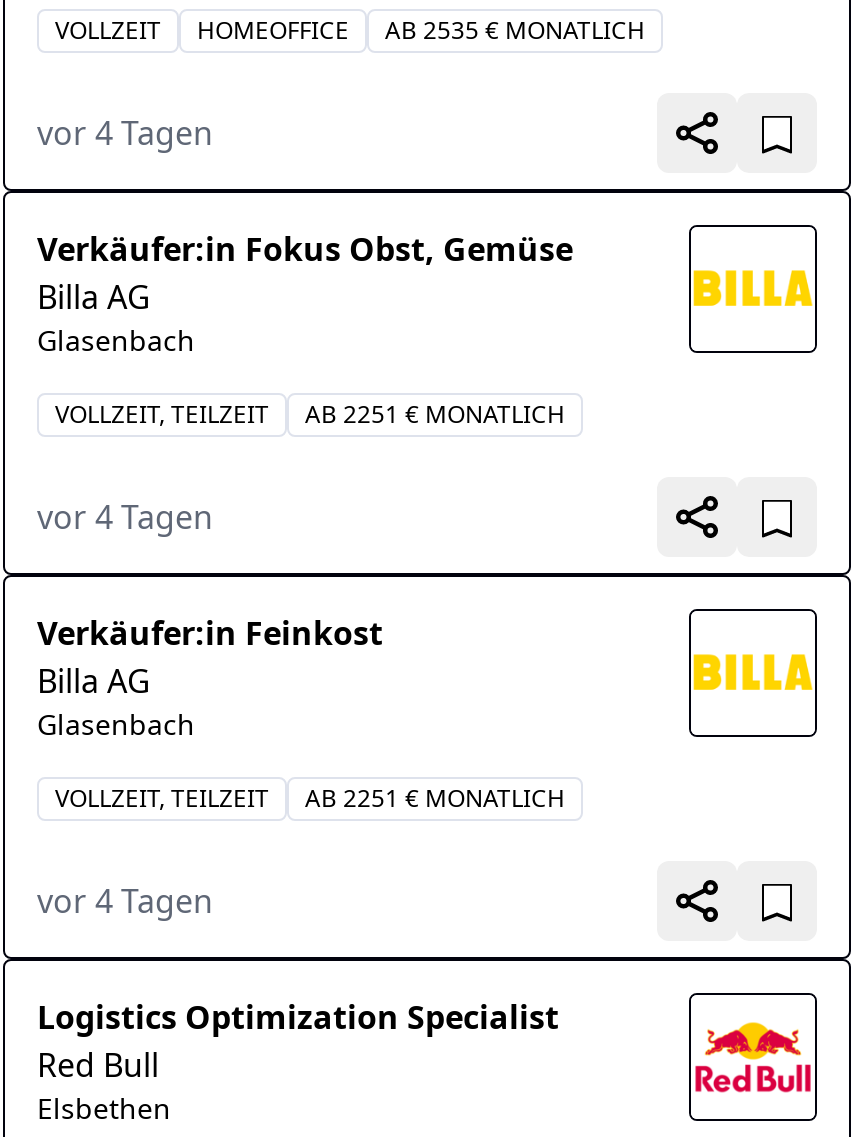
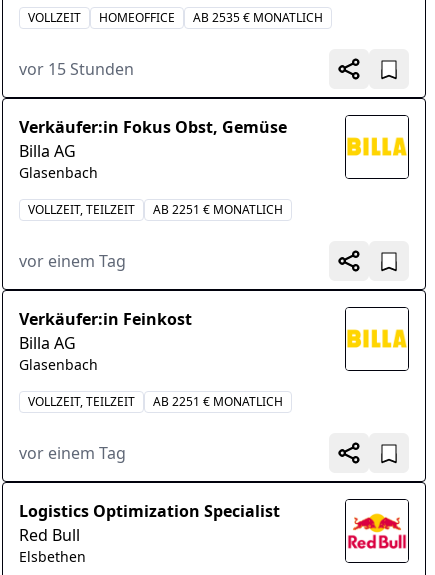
- vor 4 Tagen
+ vor 15 Stunden

- vor 4 Tagen
+ vor einem Tag

- vor 4 Tagen
+ vor einem Tag
